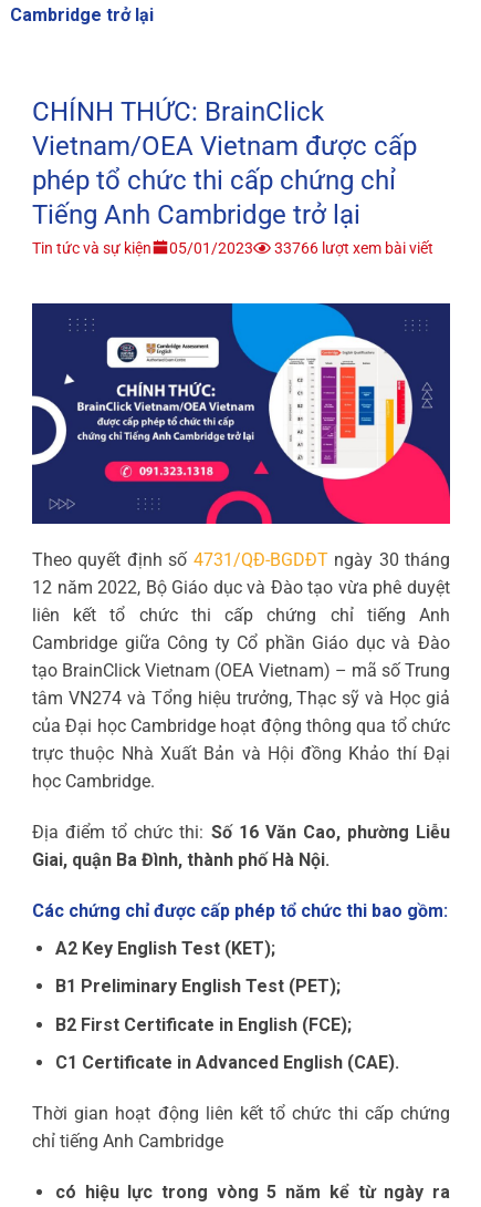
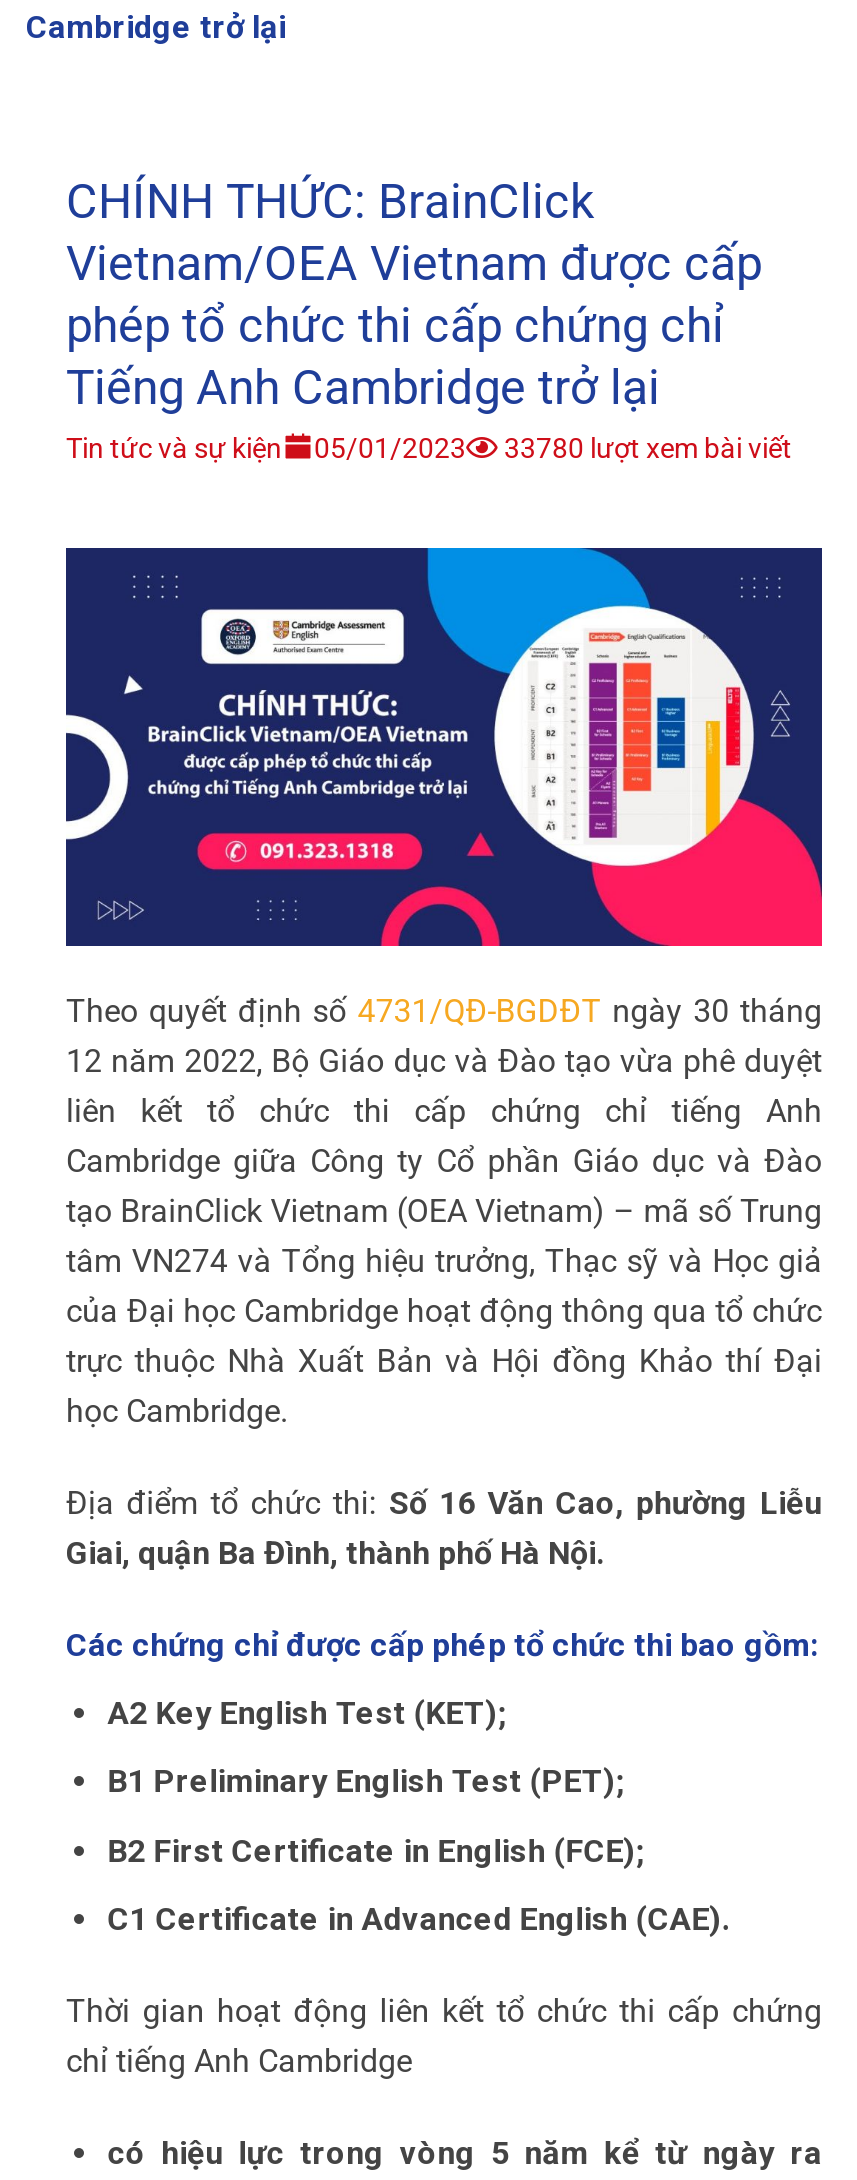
- 33766 lượt xem bài viết
+ 33780 lượt xem bài viết
